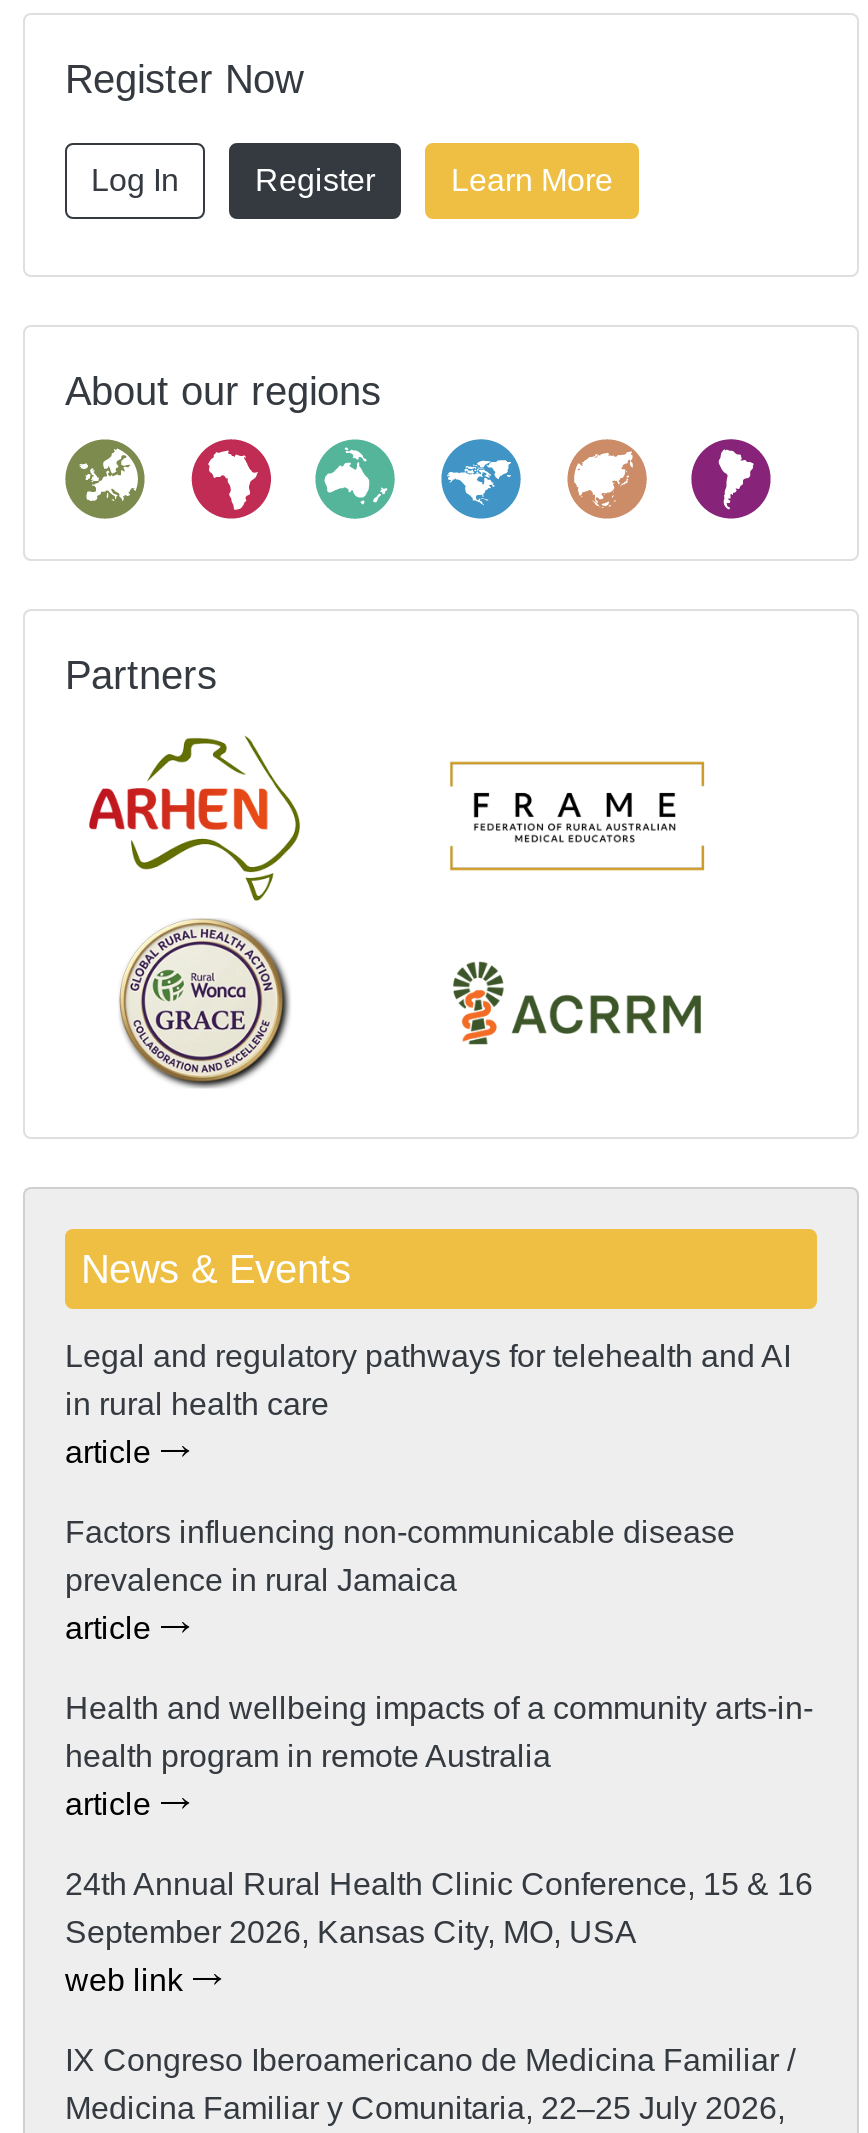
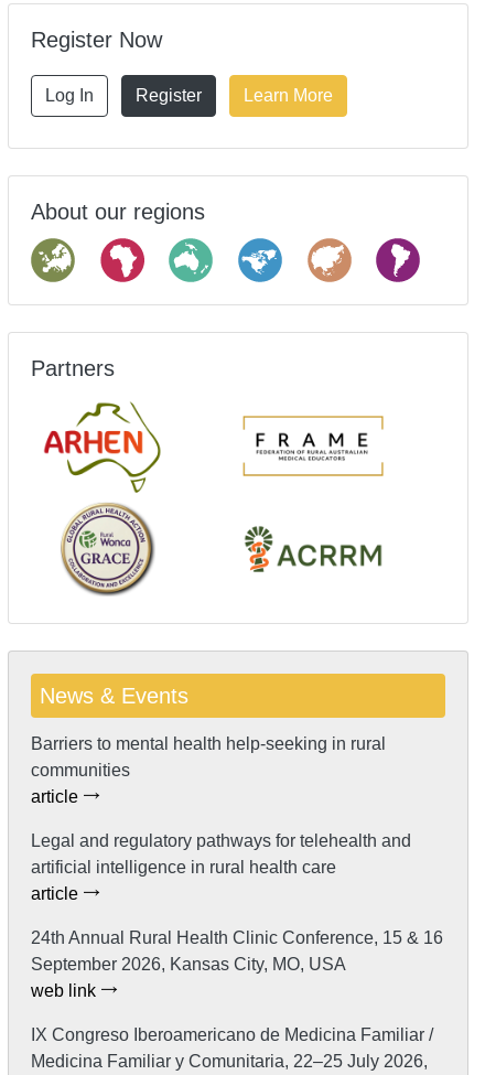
- Legal and regulatory pathways for telehealth and AI
- in rural health care
+ Barriers to mental health help-seeking in rural
+ communities

- Factors influencing non-communicable disease
- prevalence in rural Jamaica
- article
- Health and wellbeing impacts of a community arts-in-
- health program in remote Australia
+ Legal and regulatory pathways for telehealth and
+ artificial intelligence in rural health care
